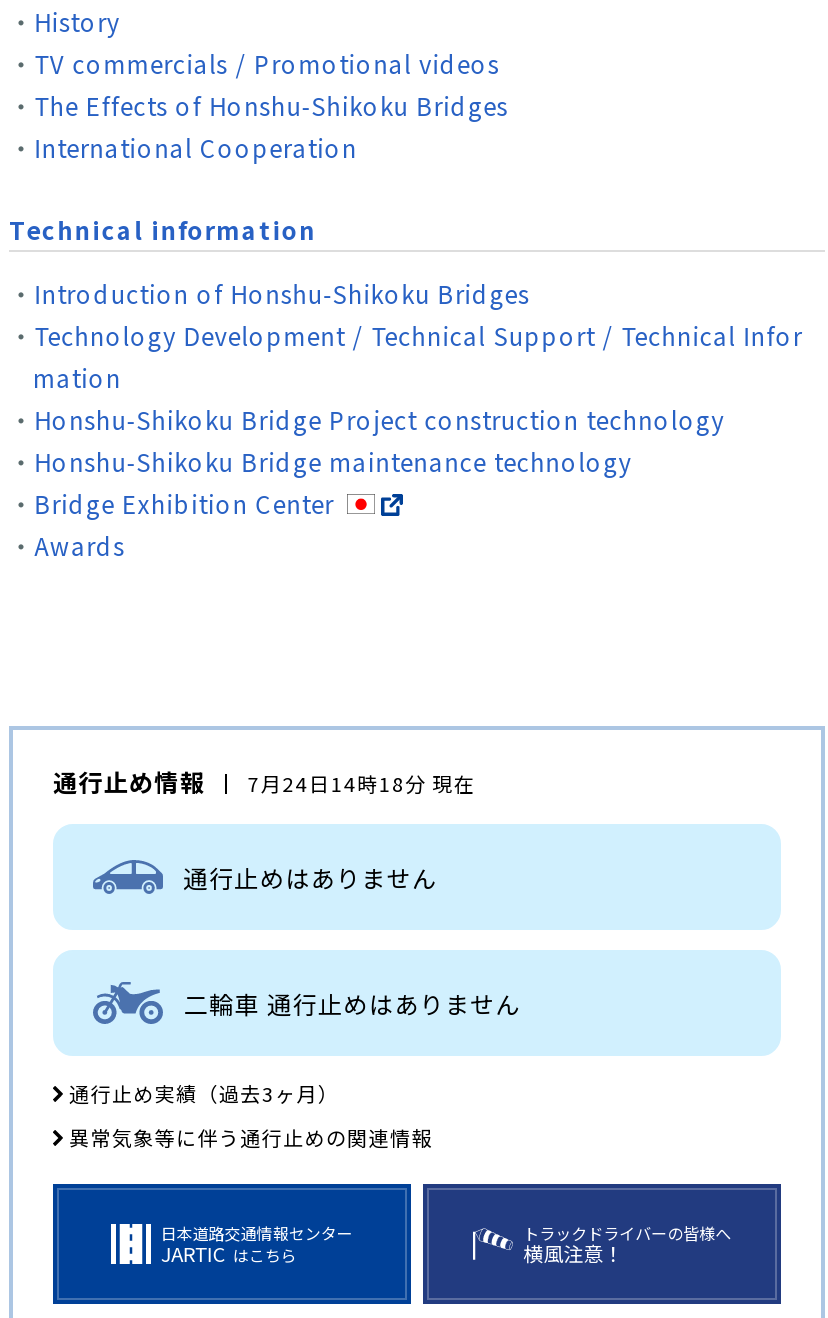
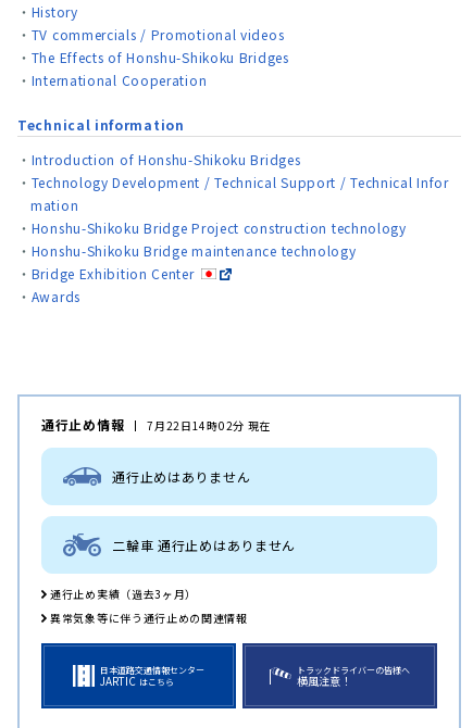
- 7月24日14時18分 現在
+ 7月22日14時02分 現在
